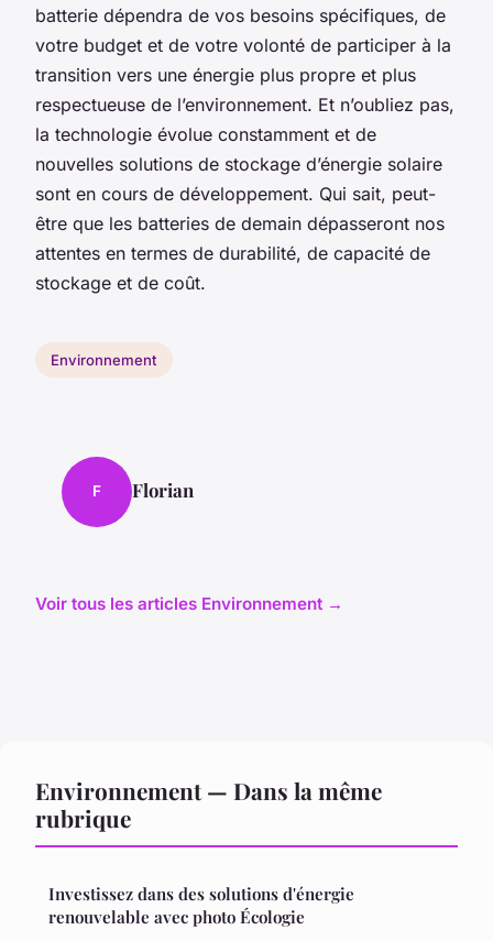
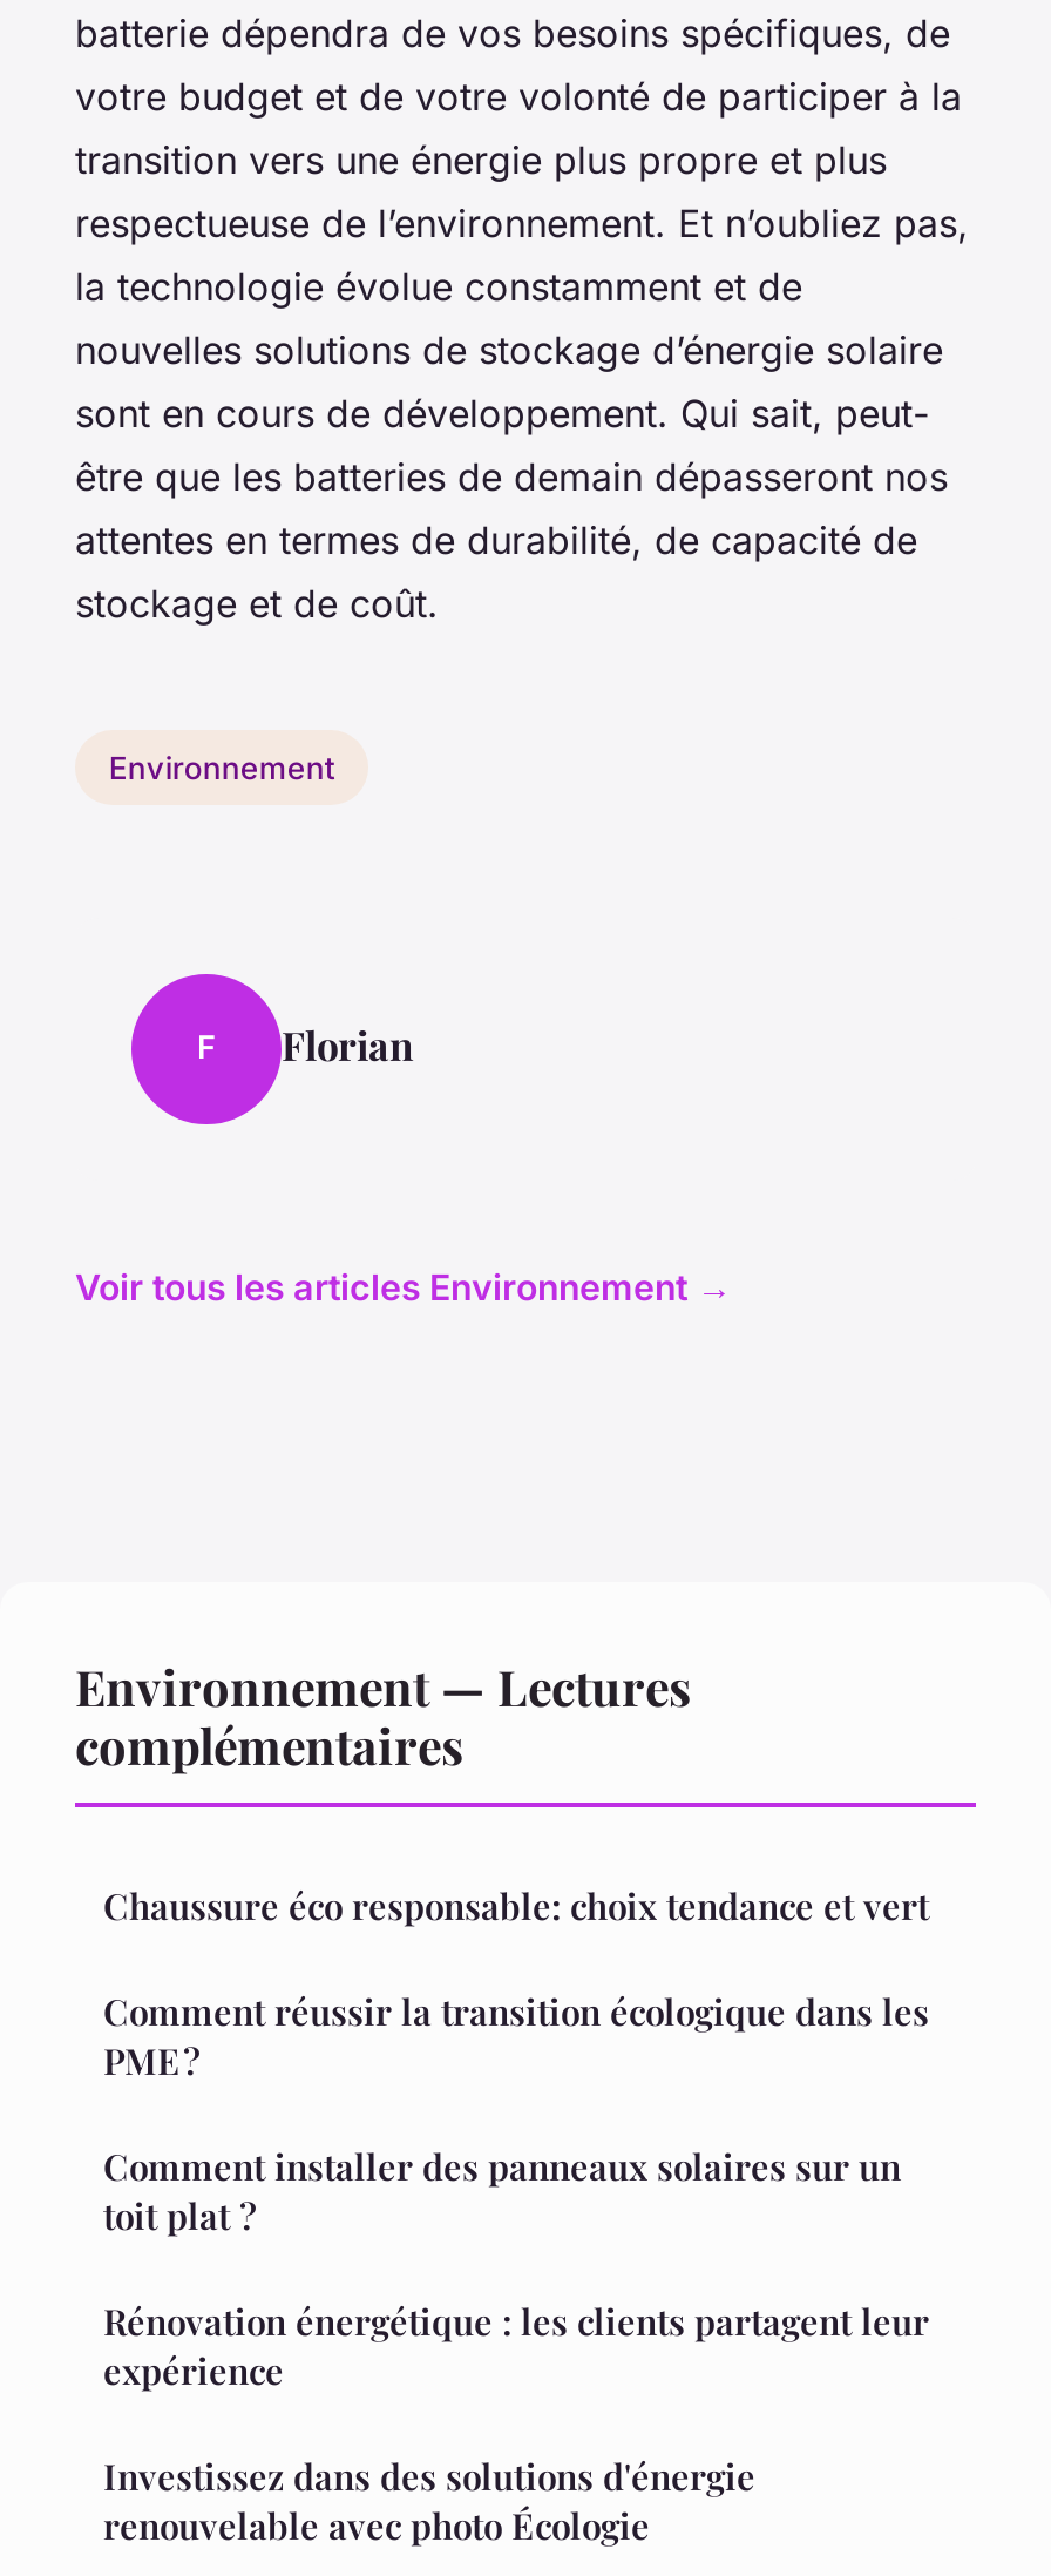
- Environnement — Dans la même
- rubrique
+ Environnement — Lectures
+ complémentaires
+ Chaussure éco responsable: choix tendance et vert
+ Comment réussir la transition écologique dans les
+ PME ?
+ Comment installer des panneaux solaires sur un
+ toit plat ?
+ Rénovation énergétique : les clients partagent leur
+ expérience
